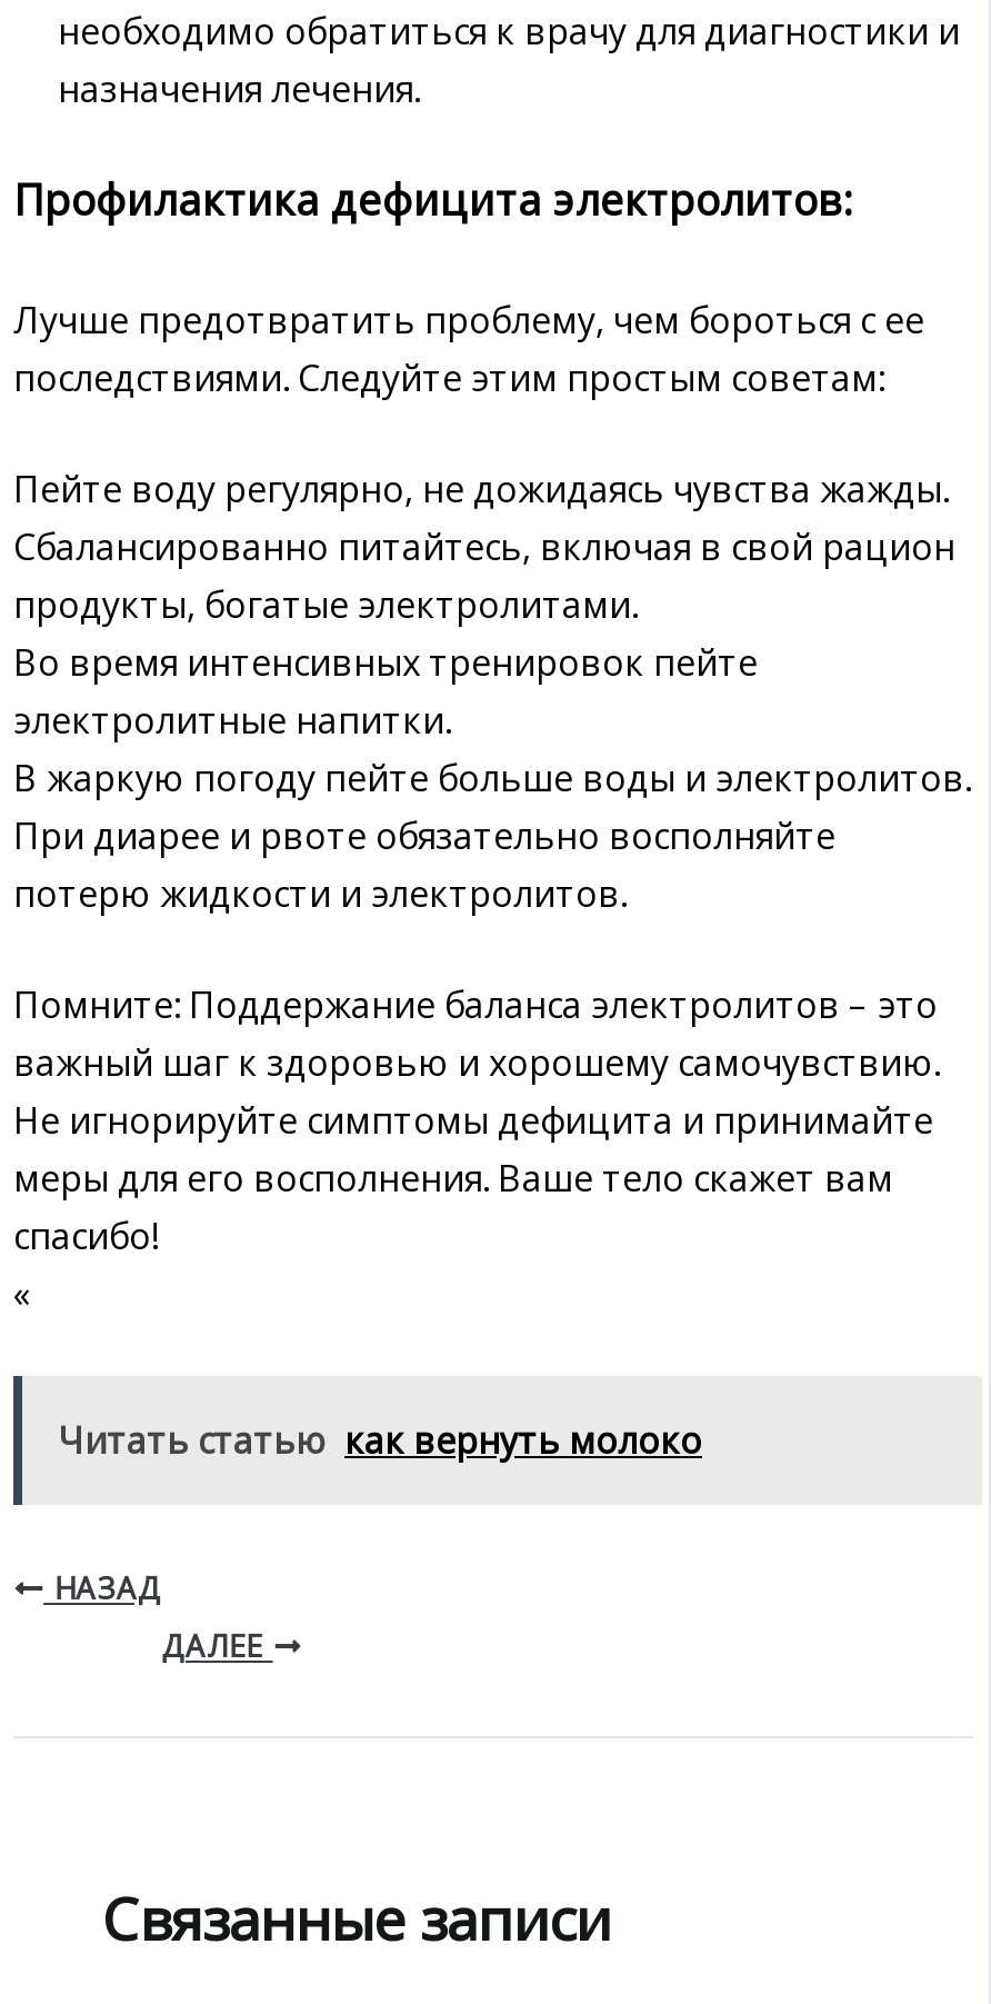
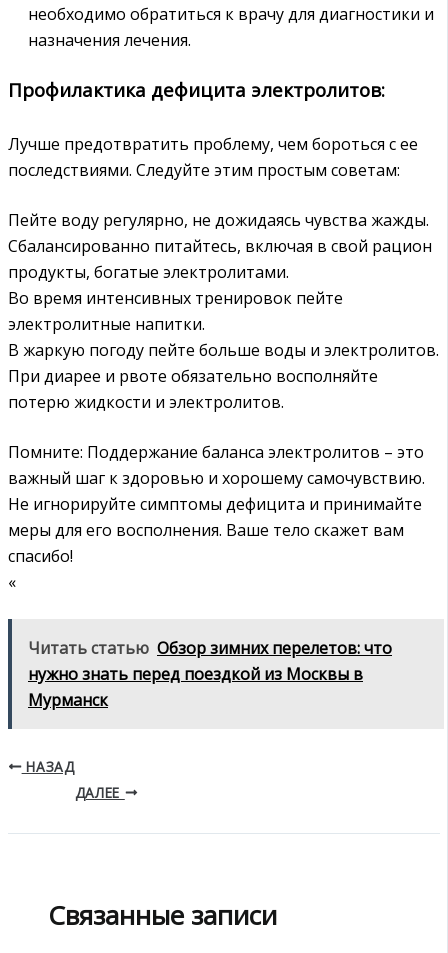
- Читать статью как вернуть молоко
+ Читать статью Обзор зимних перелетов: что
+ нужно знать перед поездкой из Москвы в
+ Мурманск
